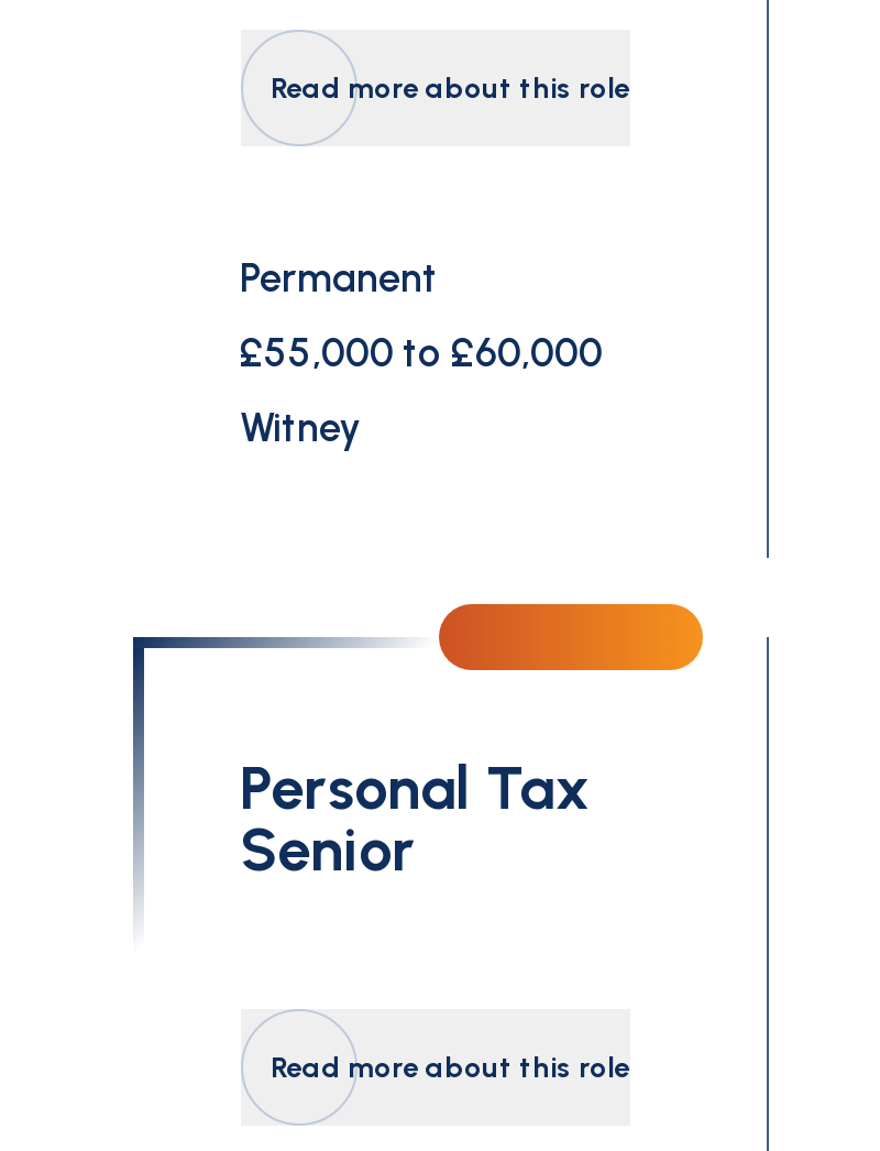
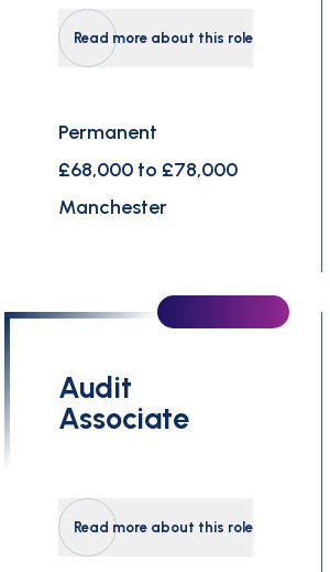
- £55,000 to £60,000
+ £68,000 to £78,000

- Witney
+ Manchester

- [image]
- Personal Tax
- Senior
+ [image]
+ Audit
+ Associate
